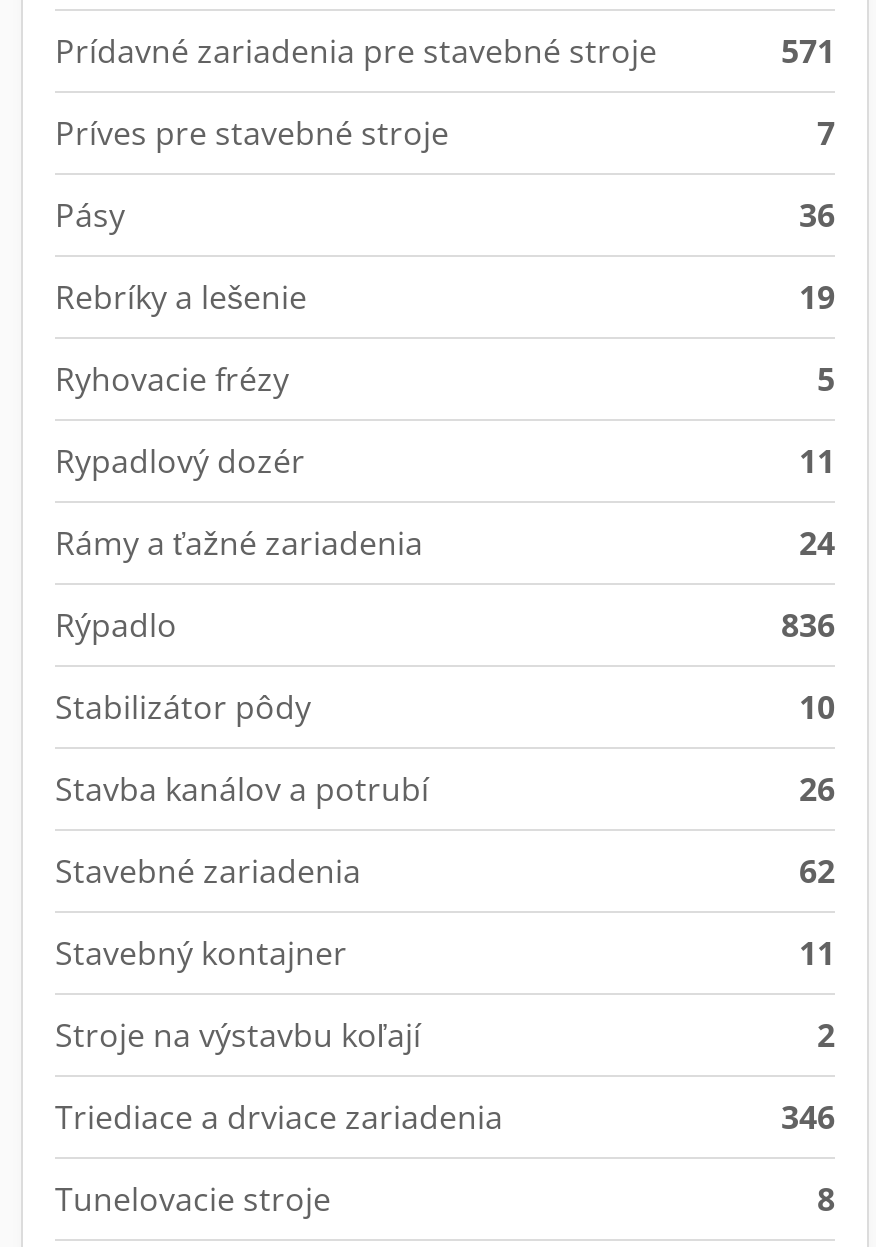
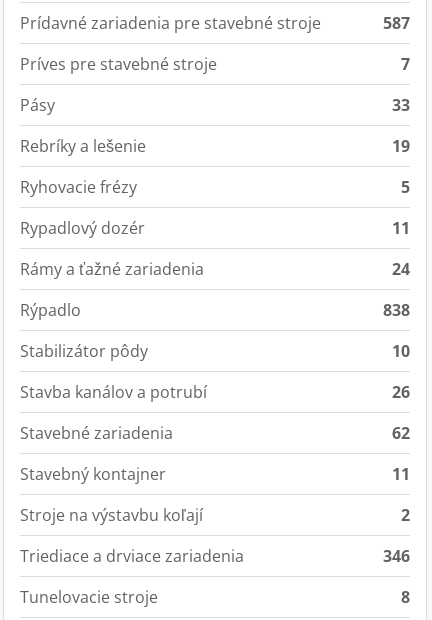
- 571
+ 587

- 36
+ 33

- 836
+ 838
